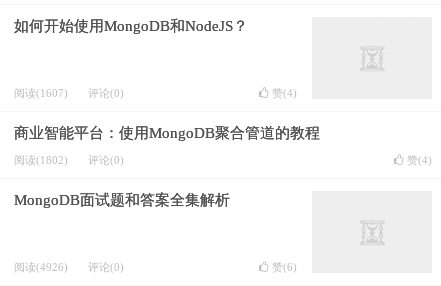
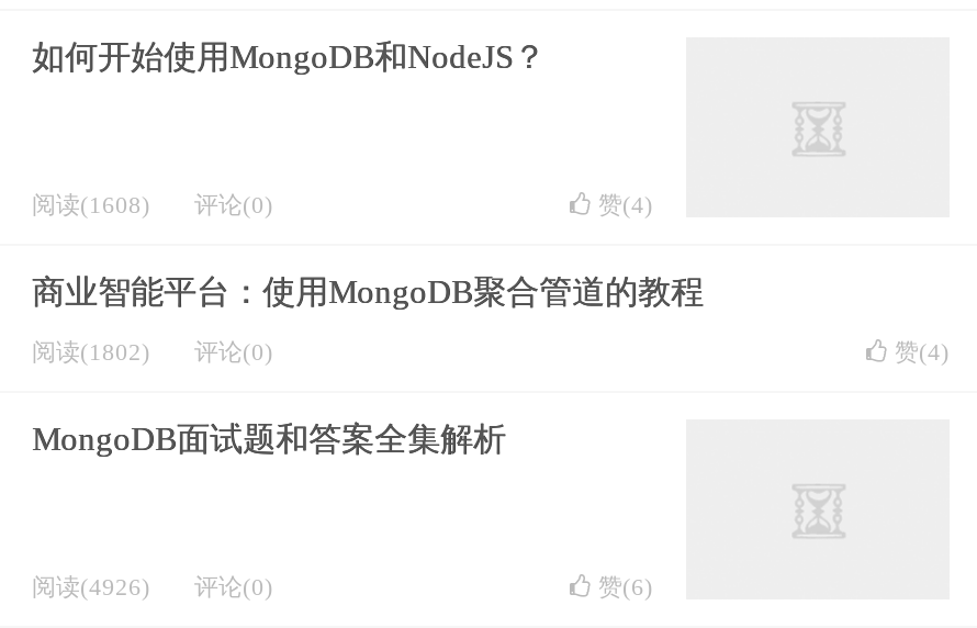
- 阅读(1607) 评论(0)
+ 阅读(1608) 评论(0)
